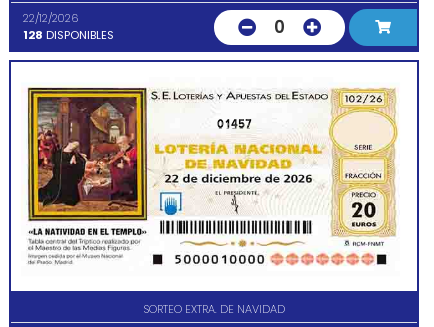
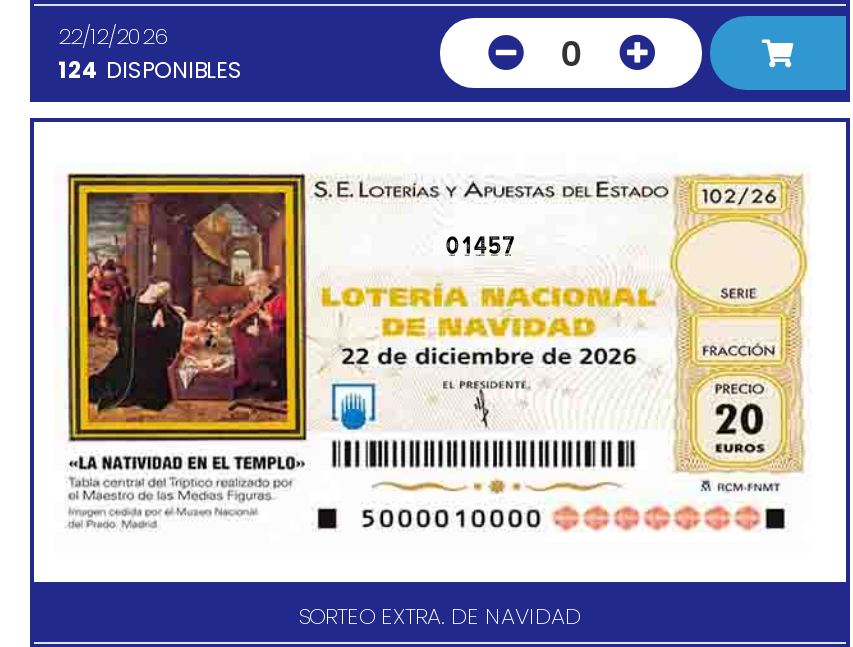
- 128 DISPONIBLES
+ 124 DISPONIBLES
